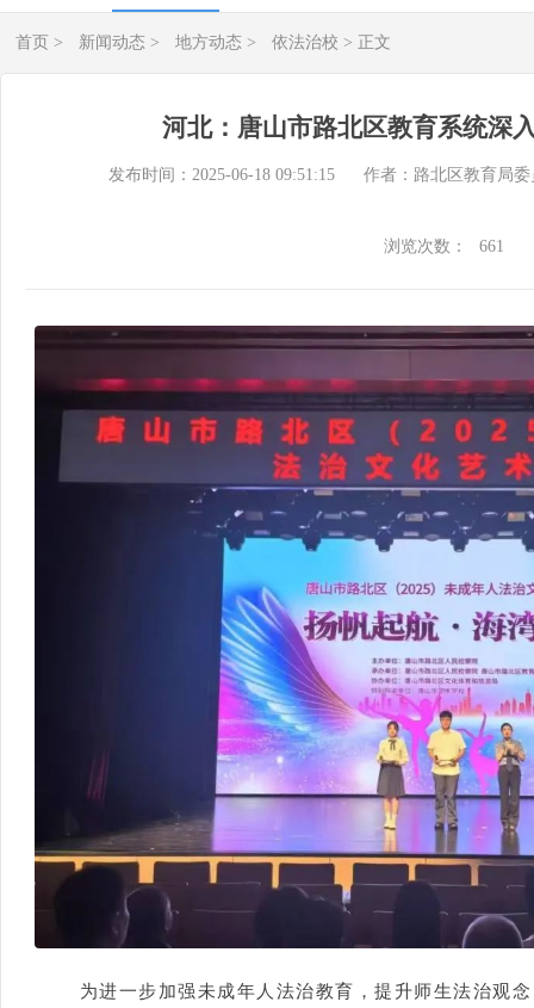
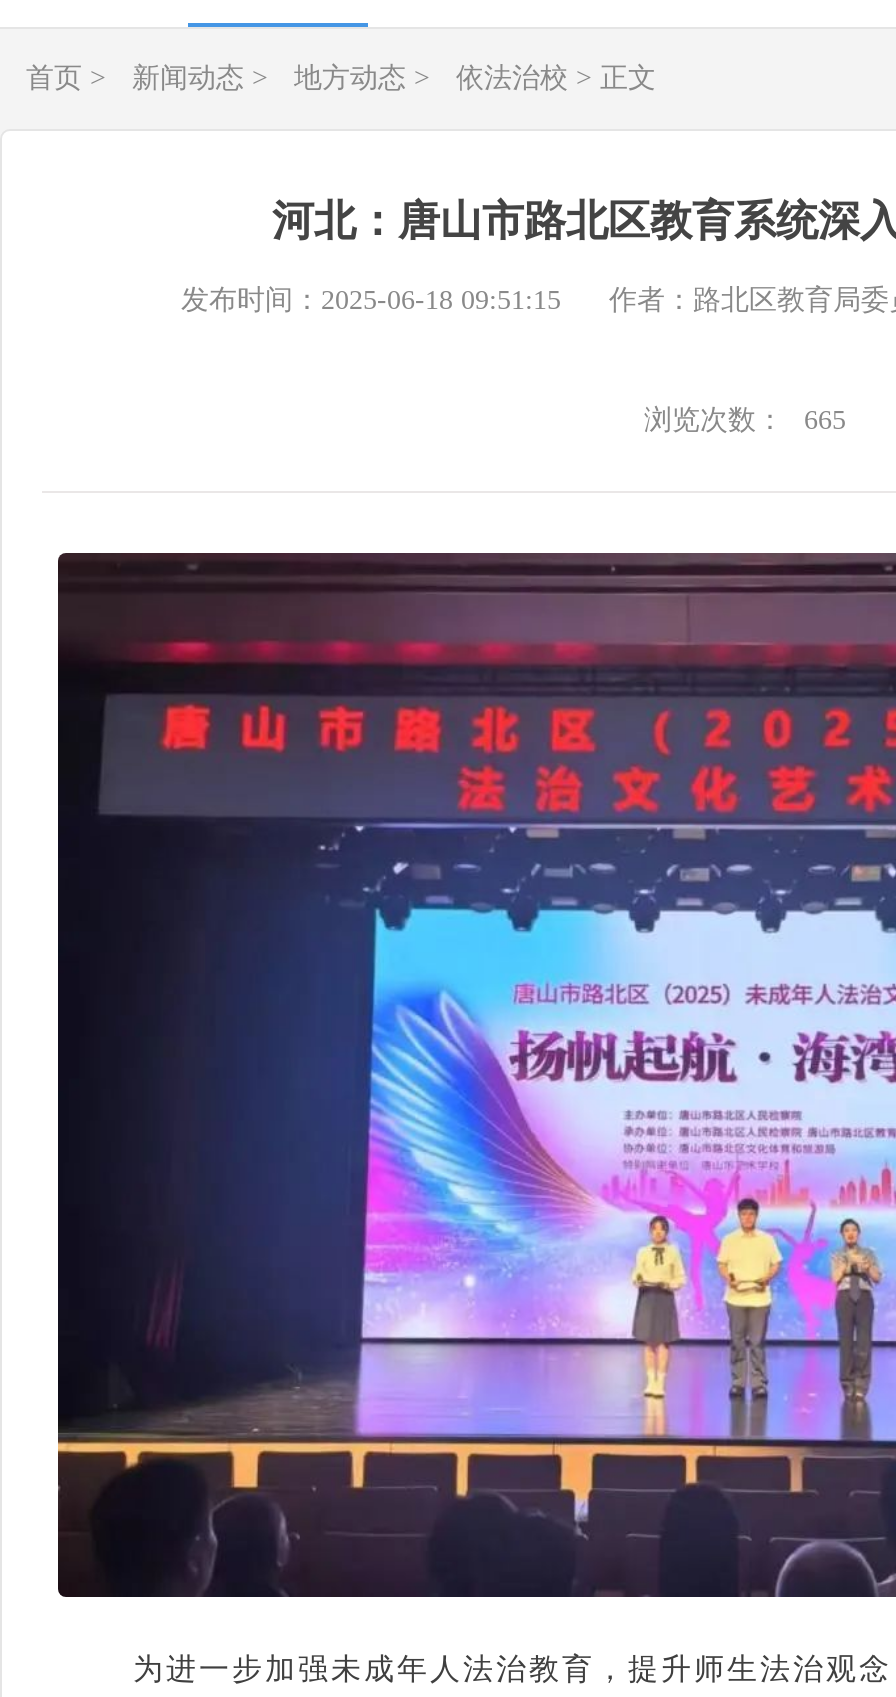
- 浏览次数： 661
+ 浏览次数： 665
